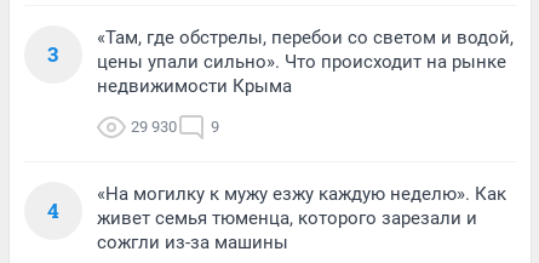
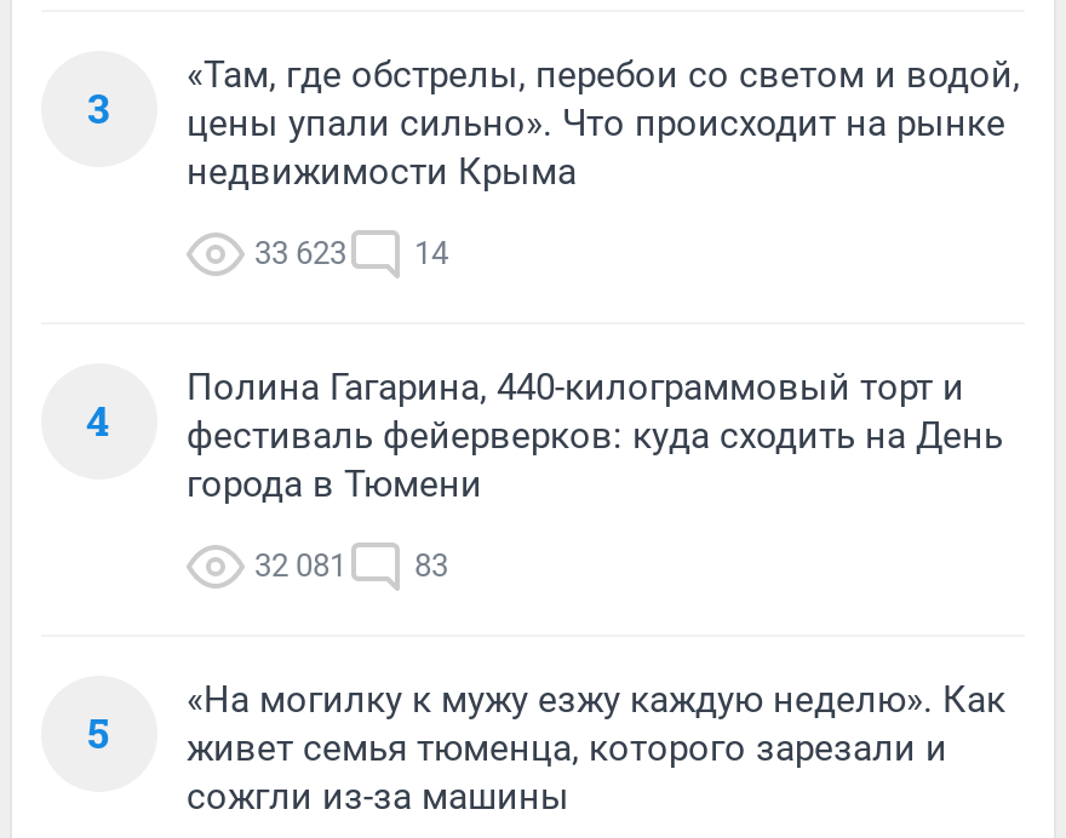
+ Полина Гагарина, 440-килограммовый торт и
+ фестиваль фейерверков: куда сходить на День
+ города в Тюмени
+ 32 081
+ 83
+ 5

- 29 930
+ 33 623

- 9
+ 14
